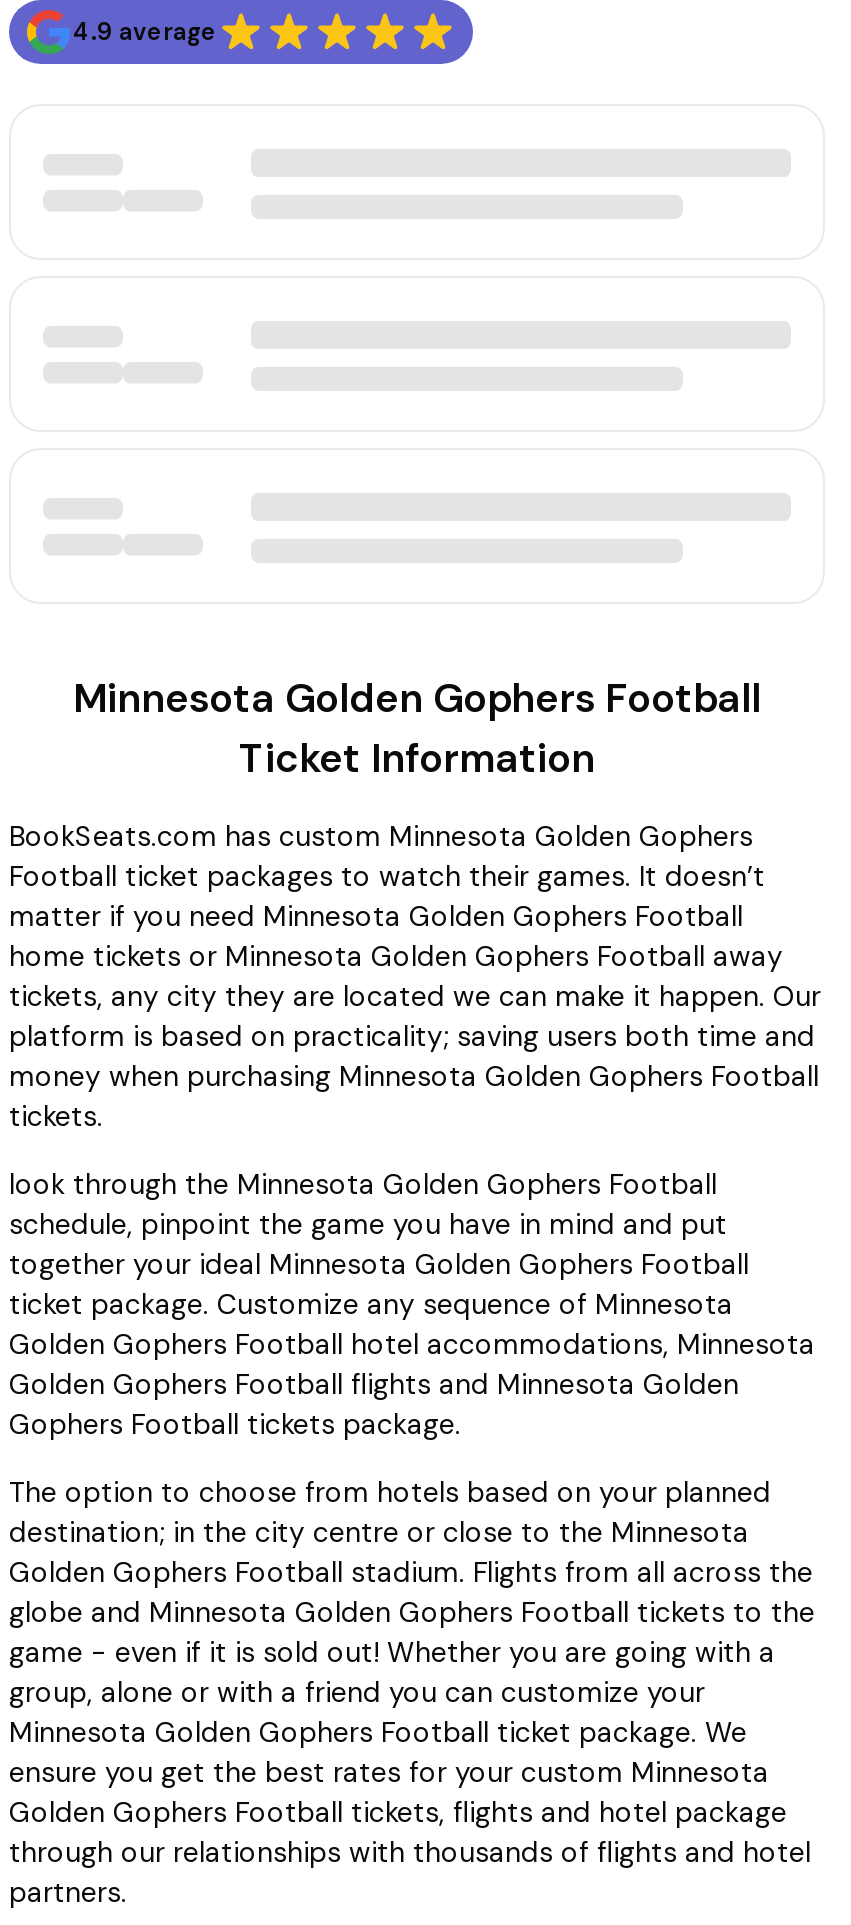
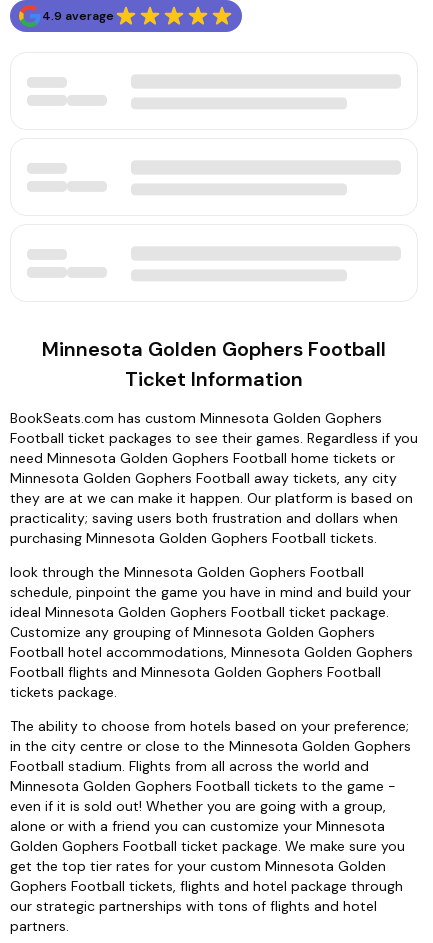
- Football ticket packages to watch their games. It doesn’t
- matter if you need Minnesota Golden Gophers Football
- home tickets or Minnesota Golden Gophers Football away
- tickets, any city they are located we can make it happen. Our
- platform is based on practicality; saving users both time and
- money when purchasing Minnesota Golden Gophers Football
- tickets.
+ Football ticket packages to see their games. Regardless if you
+ need Minnesota Golden Gophers Football home tickets or
+ Minnesota Golden Gophers Football away tickets, any city
+ they are at we can make it happen. Our platform is based on
+ practicality; saving users both frustration and dollars when
+ purchasing Minnesota Golden Gophers Football tickets.

- schedule, pinpoint the game you have in mind and put
- together your ideal Minnesota Golden Gophers Football
- ticket package. Customize any sequence of Minnesota
- Golden Gophers Football hotel accommodations, Minnesota
- Golden Gophers Football flights and Minnesota Golden
- Gophers Football tickets package.
+ schedule, pinpoint the game you have in mind and build your
+ ideal Minnesota Golden Gophers Football ticket package.
+ Customize any grouping of Minnesota Golden Gophers
+ Football hotel accommodations, Minnesota Golden Gophers
+ Football flights and Minnesota Golden Gophers Football
+ tickets package.

- The option to choose from hotels based on your planned
- destination; in the city centre or close to the Minnesota
- Golden Gophers Football stadium. Flights from all across the
- globe and Minnesota Golden Gophers Football tickets to the
- game - even if it is sold out! Whether you are going with a
- group, alone or with a friend you can customize your
- Minnesota Golden Gophers Football ticket package. We
- ensure you get the best rates for your custom Minnesota
- Golden Gophers Football tickets, flights and hotel package
- through our relationships with thousands of flights and hotel
+ The ability to choose from hotels based on your preference;
+ in the city centre or close to the Minnesota Golden Gophers
+ Football stadium. Flights from all across the world and
+ Minnesota Golden Gophers Football tickets to the game -
+ even if it is sold out! Whether you are going with a group,
+ alone or with a friend you can customize your Minnesota
+ Golden Gophers Football ticket package. We make sure you
+ get the top tier rates for your custom Minnesota Golden
+ Gophers Football tickets, flights and hotel package through
+ our strategic partnerships with tons of flights and hotel
